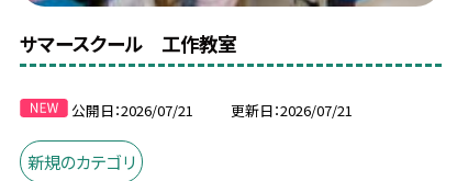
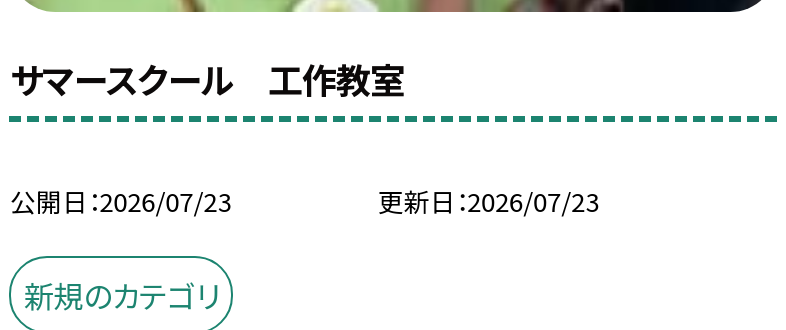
- 公開日 2026/07/21
+ 公開日 2026/07/23

- 更新日 2026/07/21
+ 更新日 2026/07/23
